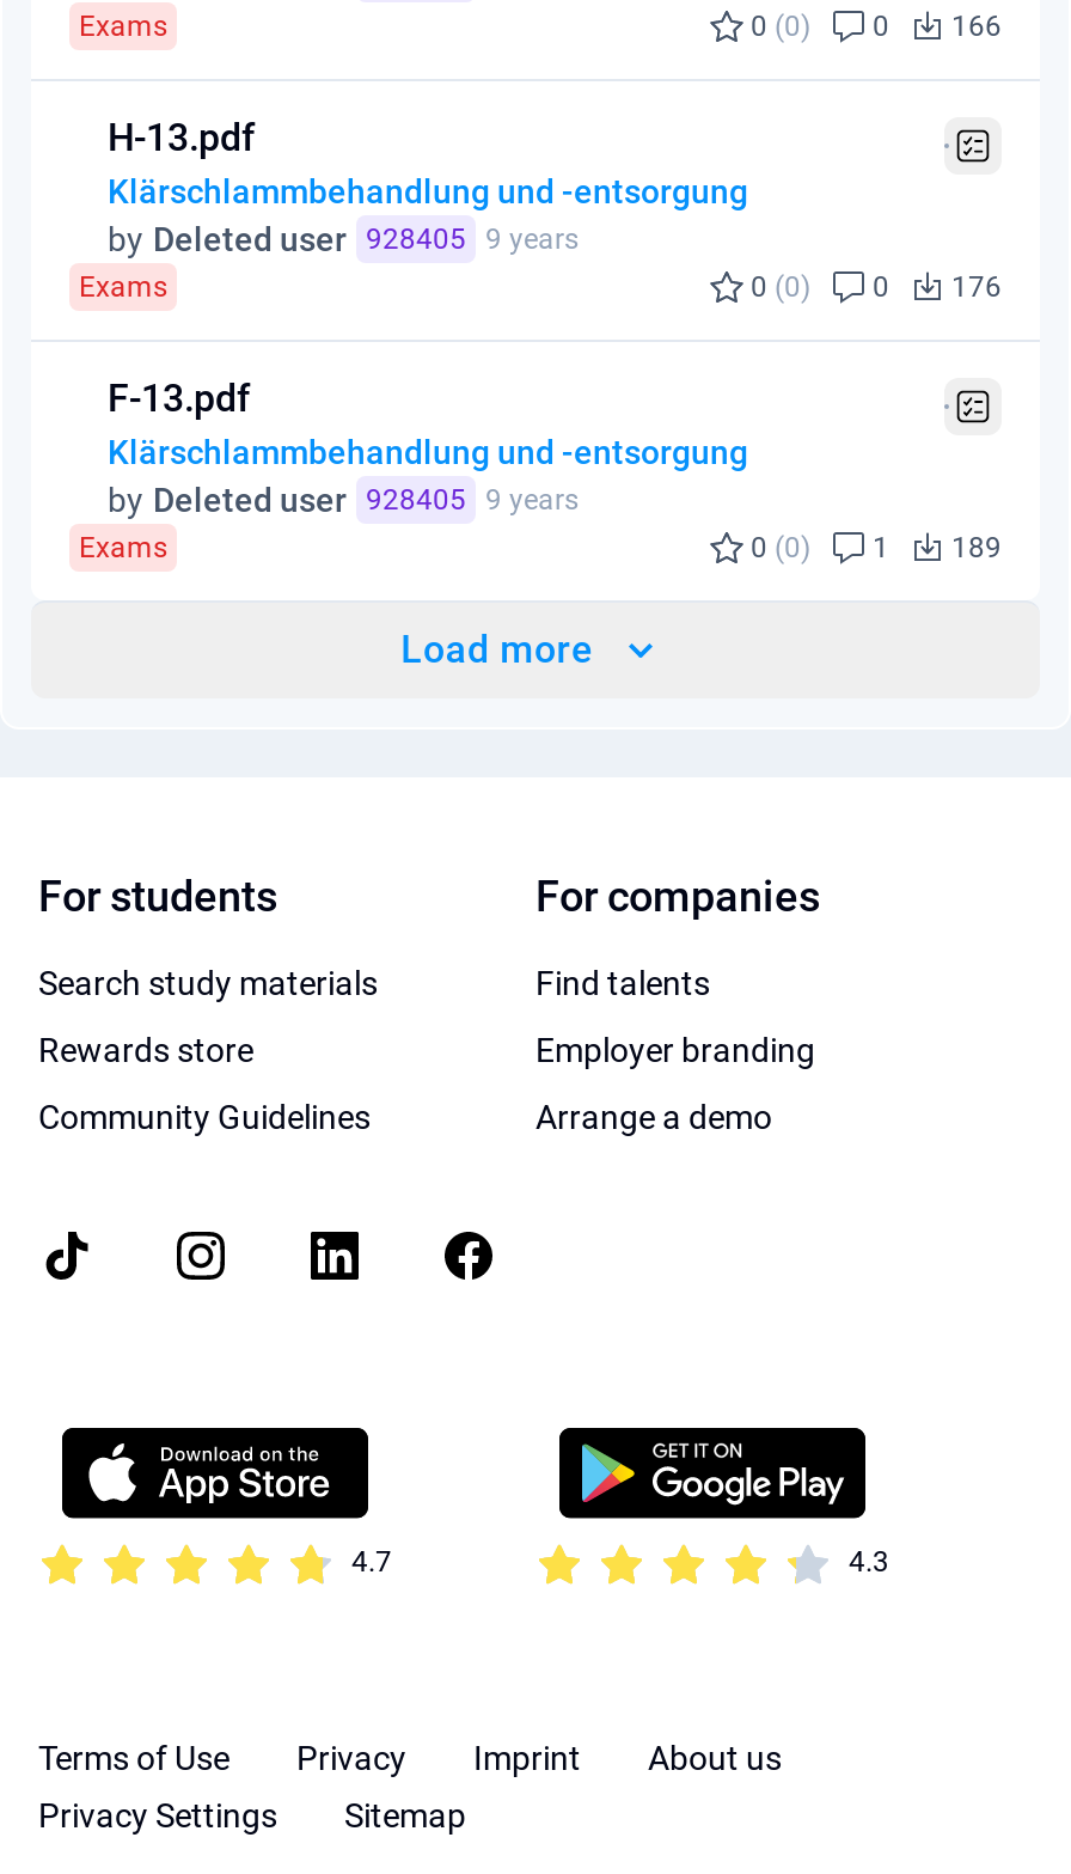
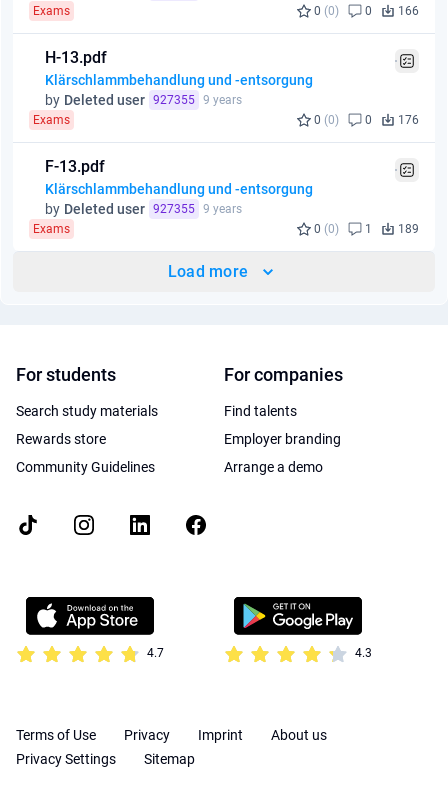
- by Deleted user 928405 9 years
+ by Deleted user 927355 9 years

- by Deleted user 928405 9 years
+ by Deleted user 927355 9 years
